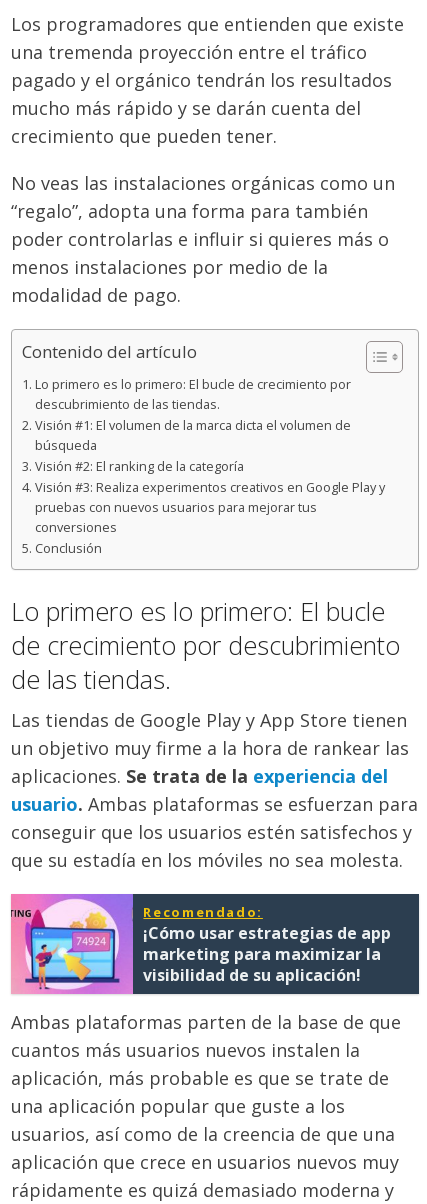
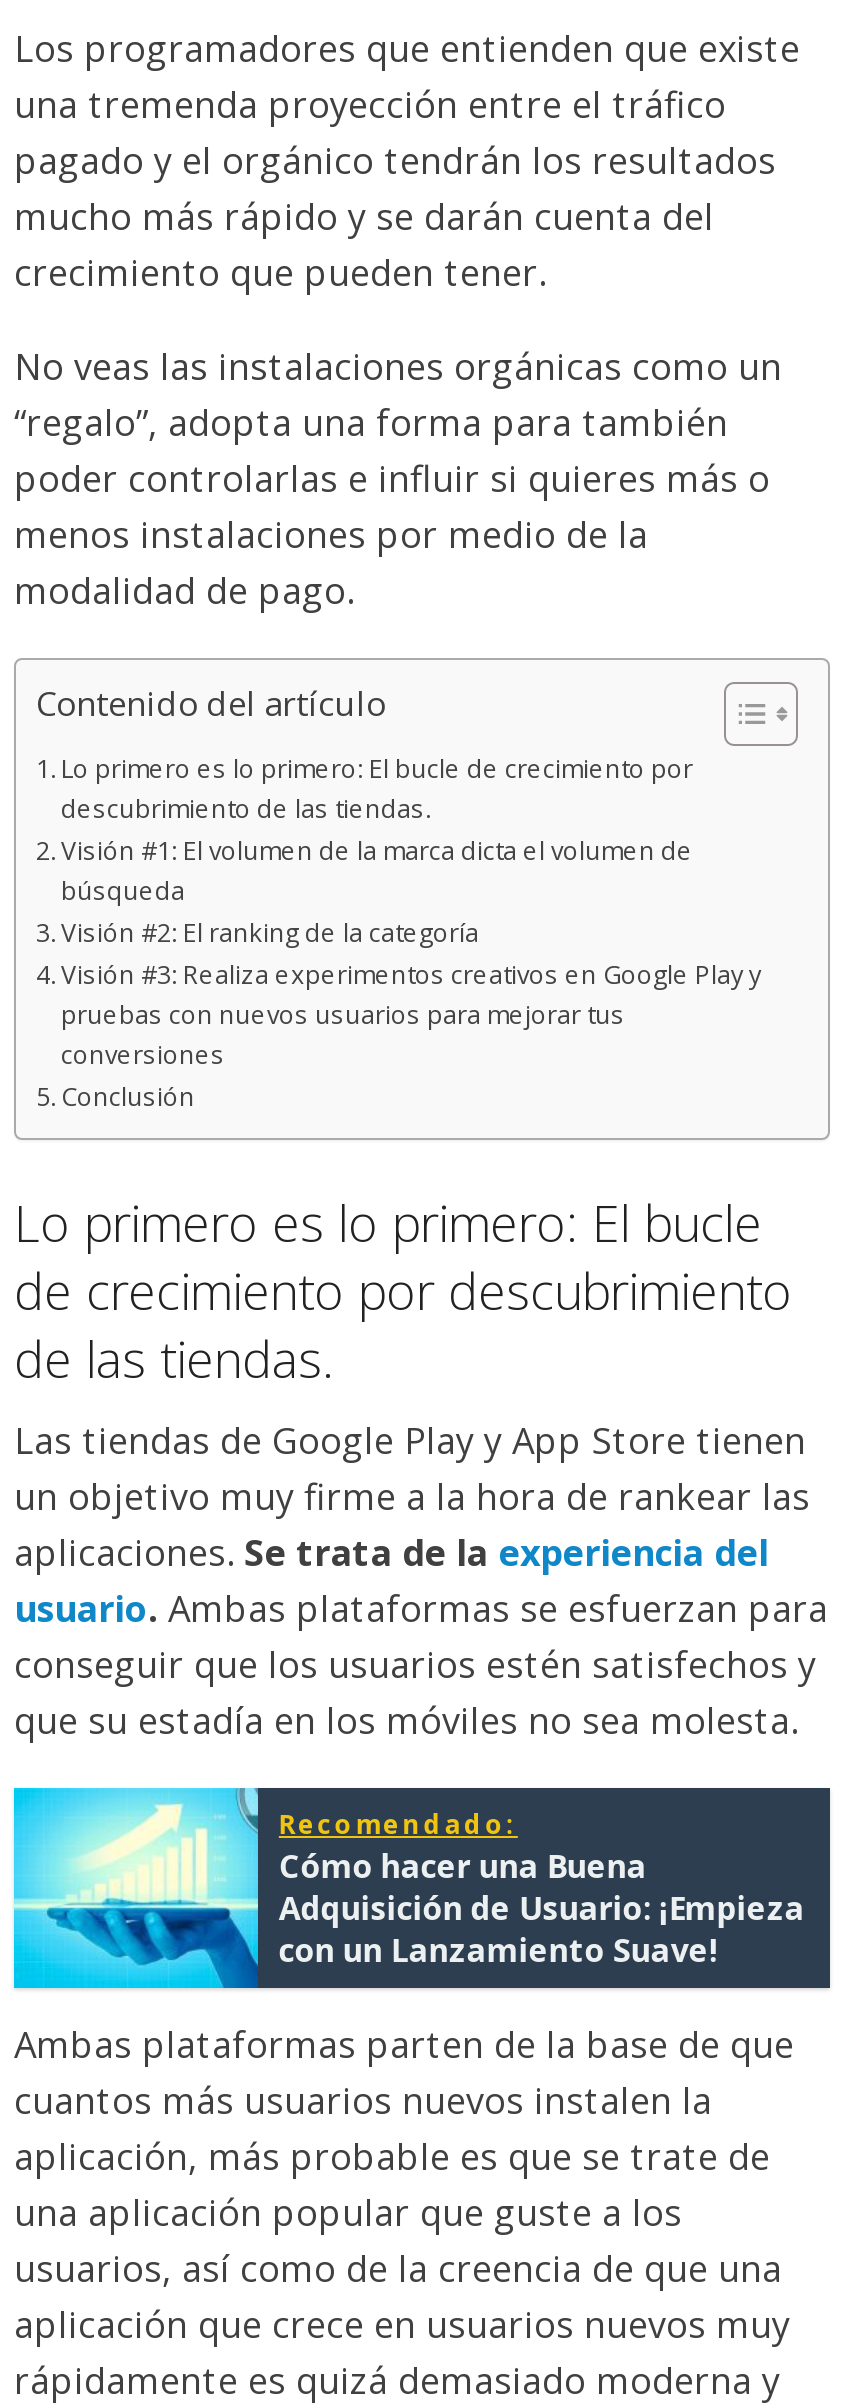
- [image]
- ¡Cómo usar estrategias de app
- marketing para maximizar la
- visibilidad de su aplicación!
+ [image]
+ Cómo hacer una Buena
+ Adquisición de Usuario: ¡Empieza
+ con un Lanzamiento Suave!
